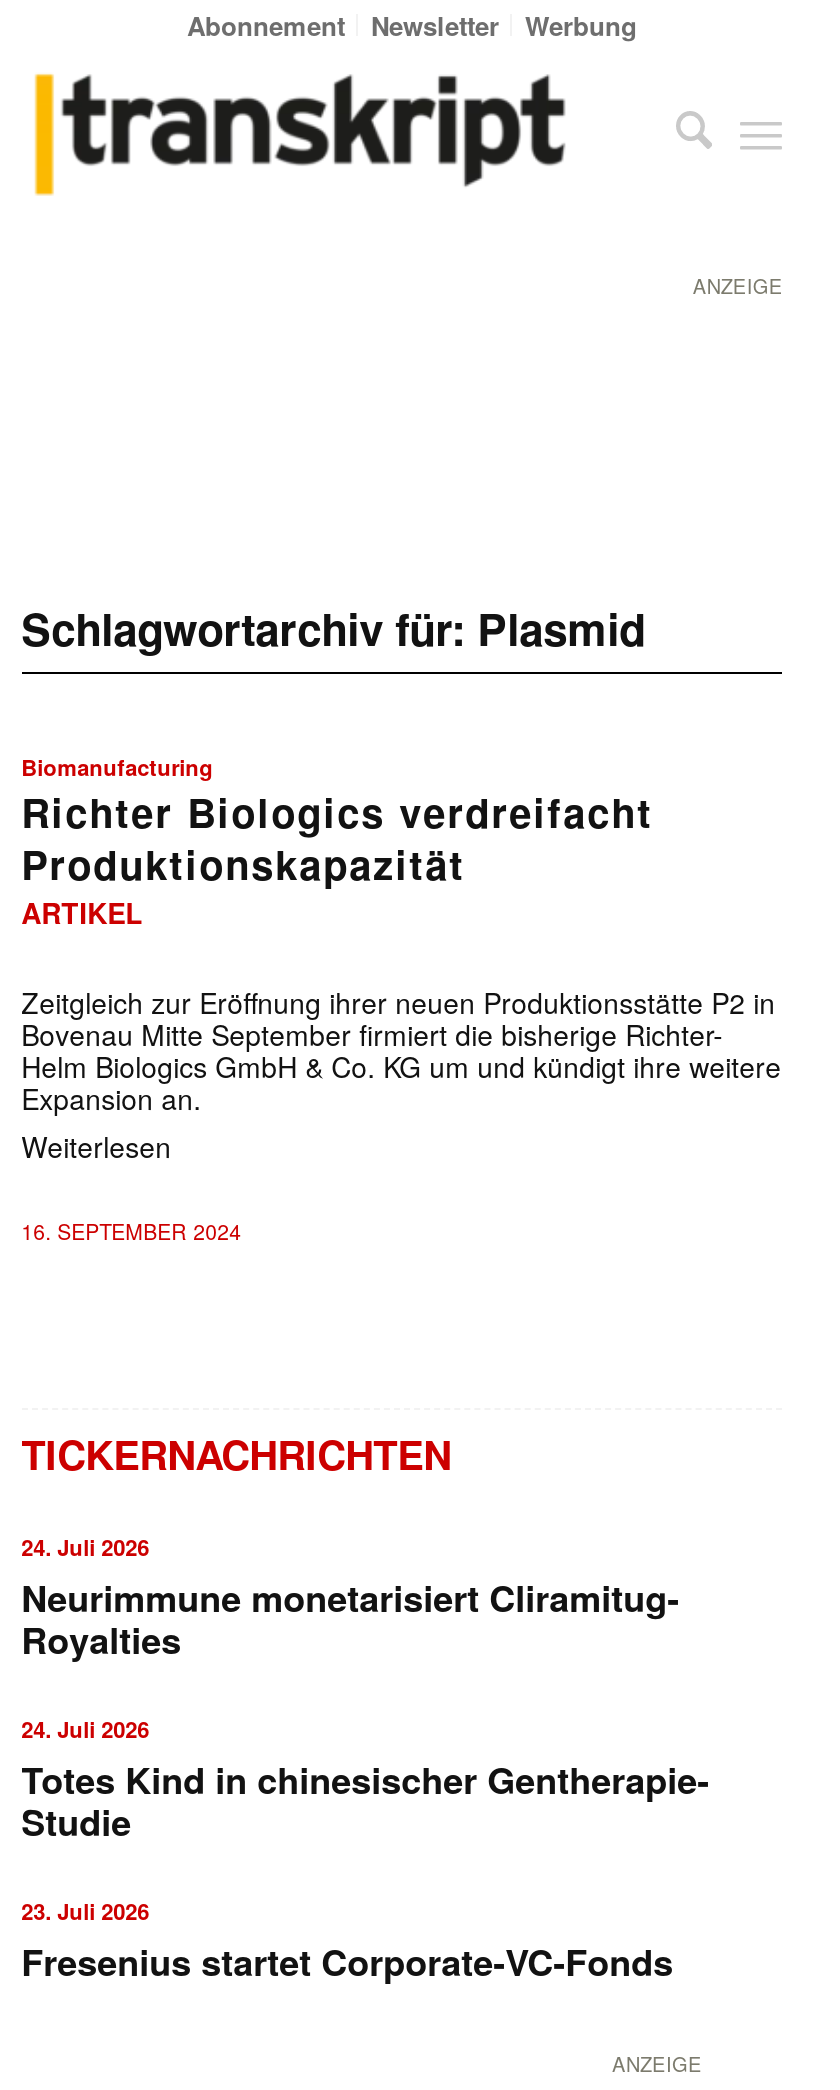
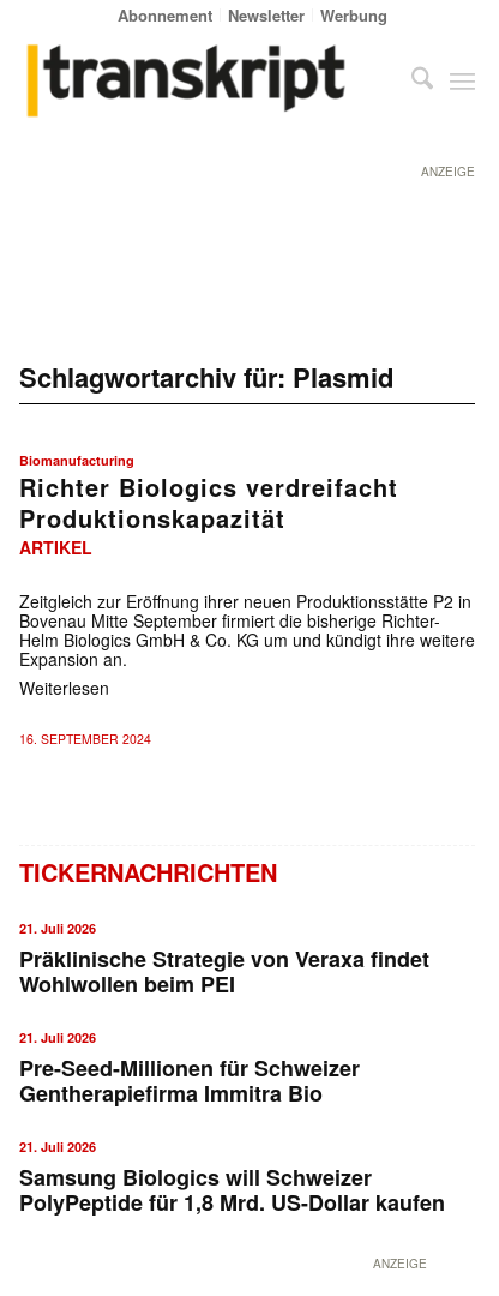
- 24. Juli 2026
- Neurimmune monetarisiert Cliramitug-
- Royalties
+ 21. Juli 2026
+ Präklinische Strategie von Veraxa findet
+ Wohlwollen beim PEI

- 24. Juli 2026
- Totes Kind in chinesischer Gentherapie-
- Studie
+ 21. Juli 2026
+ Pre-Seed-Millionen für Schweizer
+ Gentherapiefirma Immitra Bio

- 23. Juli 2026
- Fresenius startet Corporate-VC-Fonds
+ 21. Juli 2026
+ Samsung Biologics will Schweizer
+ PolyPeptide für 1,8 Mrd. US-Dollar kaufen
